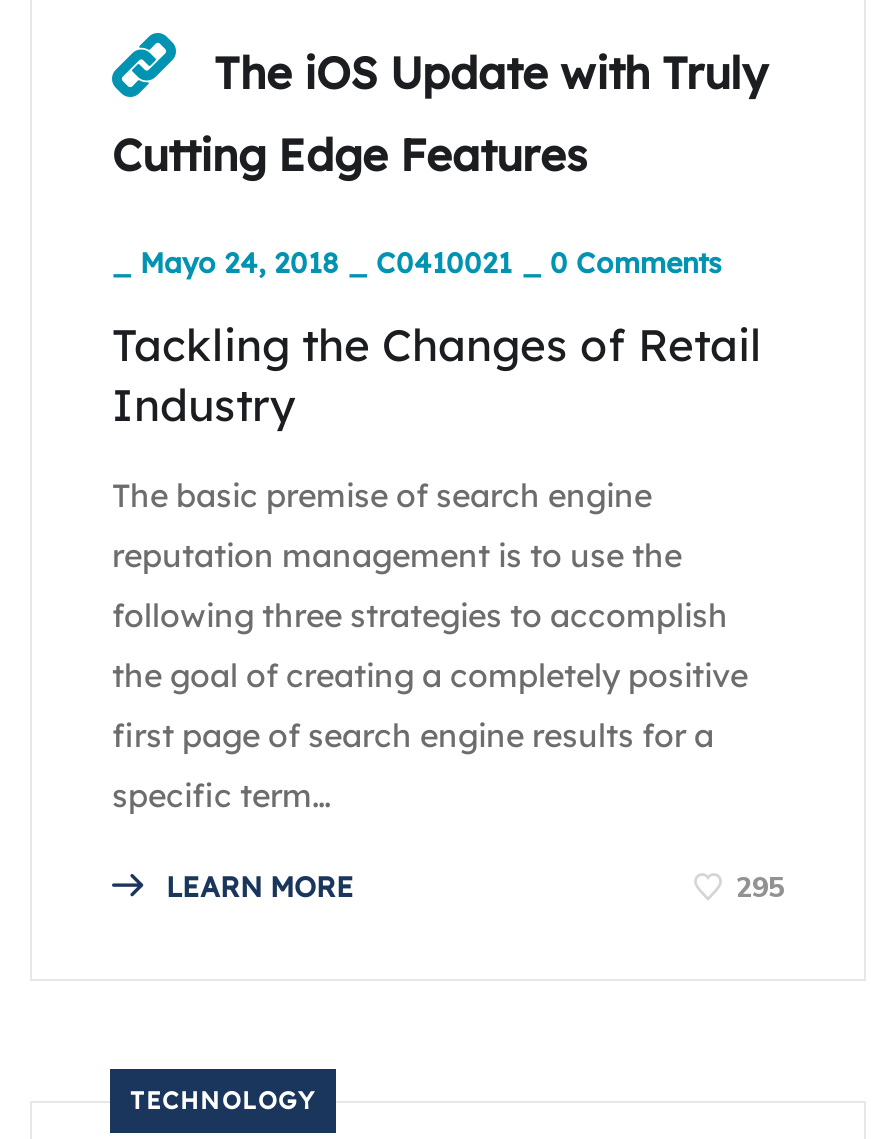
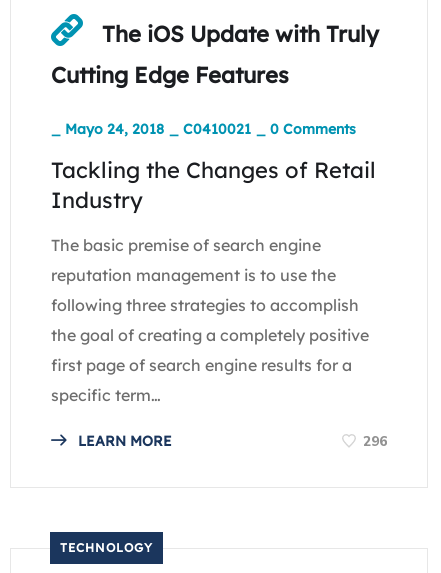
- 295
+ 296
